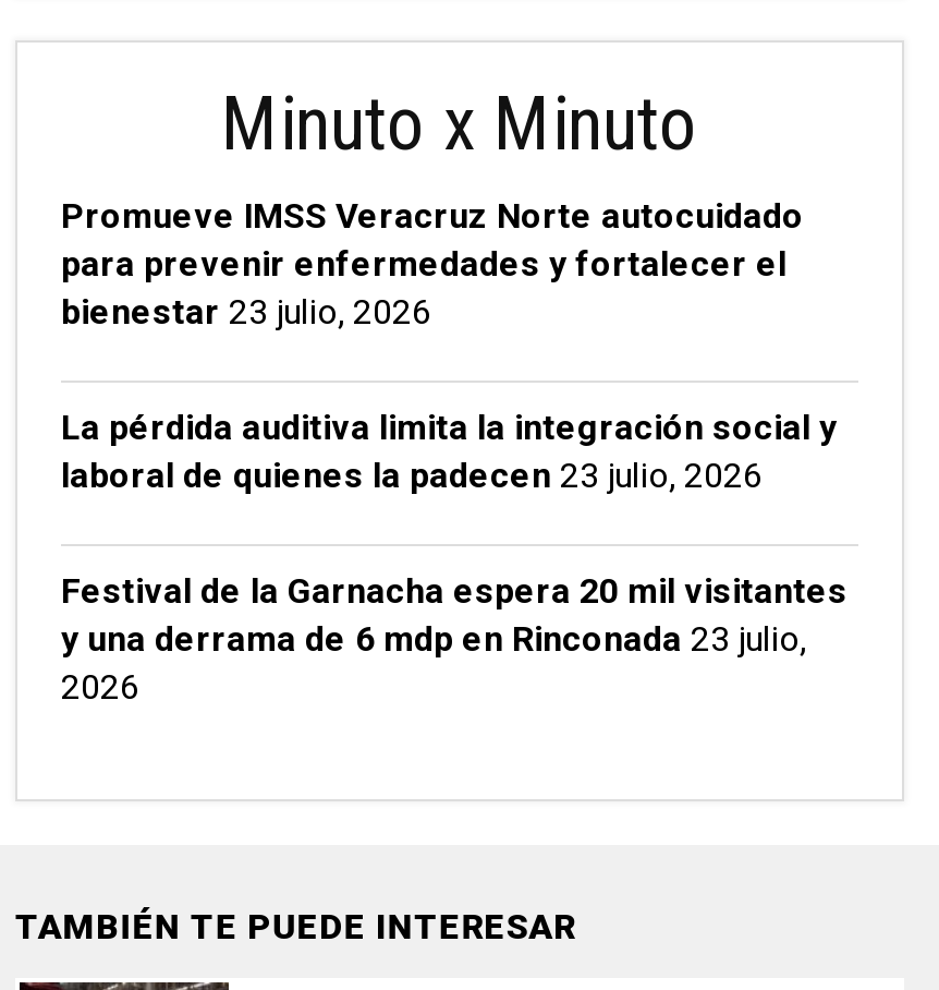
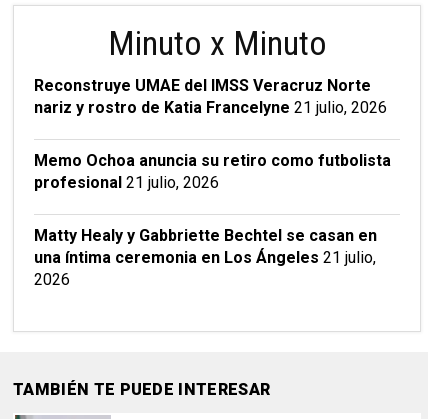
- Promueve IMSS Veracruz Norte autocuidado
- para prevenir enfermedades y fortalecer el
- bienestar 23 julio, 2026
+ Reconstruye UMAE del IMSS Veracruz Norte
+ nariz y rostro de Katia Francelyne 21 julio, 2026

- La pérdida auditiva limita la integración social y
- laboral de quienes la padecen 23 julio, 2026
+ Memo Ochoa anuncia su retiro como futbolista
+ profesional 21 julio, 2026

- Festival de la Garnacha espera 20 mil visitantes
- y una derrama de 6 mdp en Rinconada 23 julio,
+ Matty Healy y Gabbriette Bechtel se casan en
+ una íntima ceremonia en Los Ángeles 21 julio,
